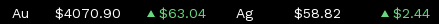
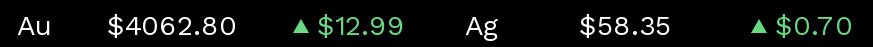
- Au $4070.90
+ Au $4062.80

- $63.04 Ag
+ $12.99 Ag

- $58.82
+ $58.35

- $2.44
+ $0.70
